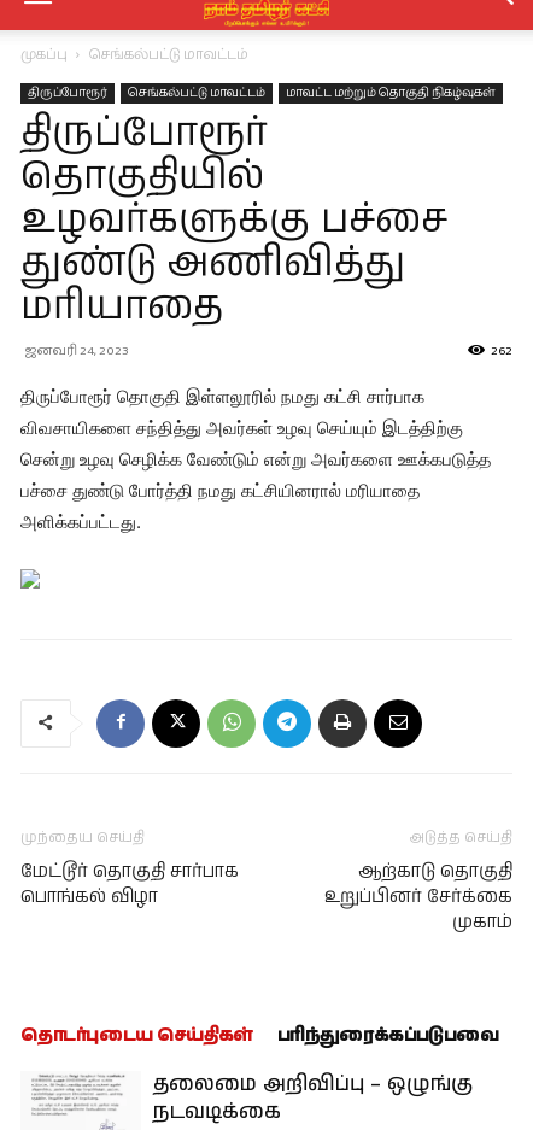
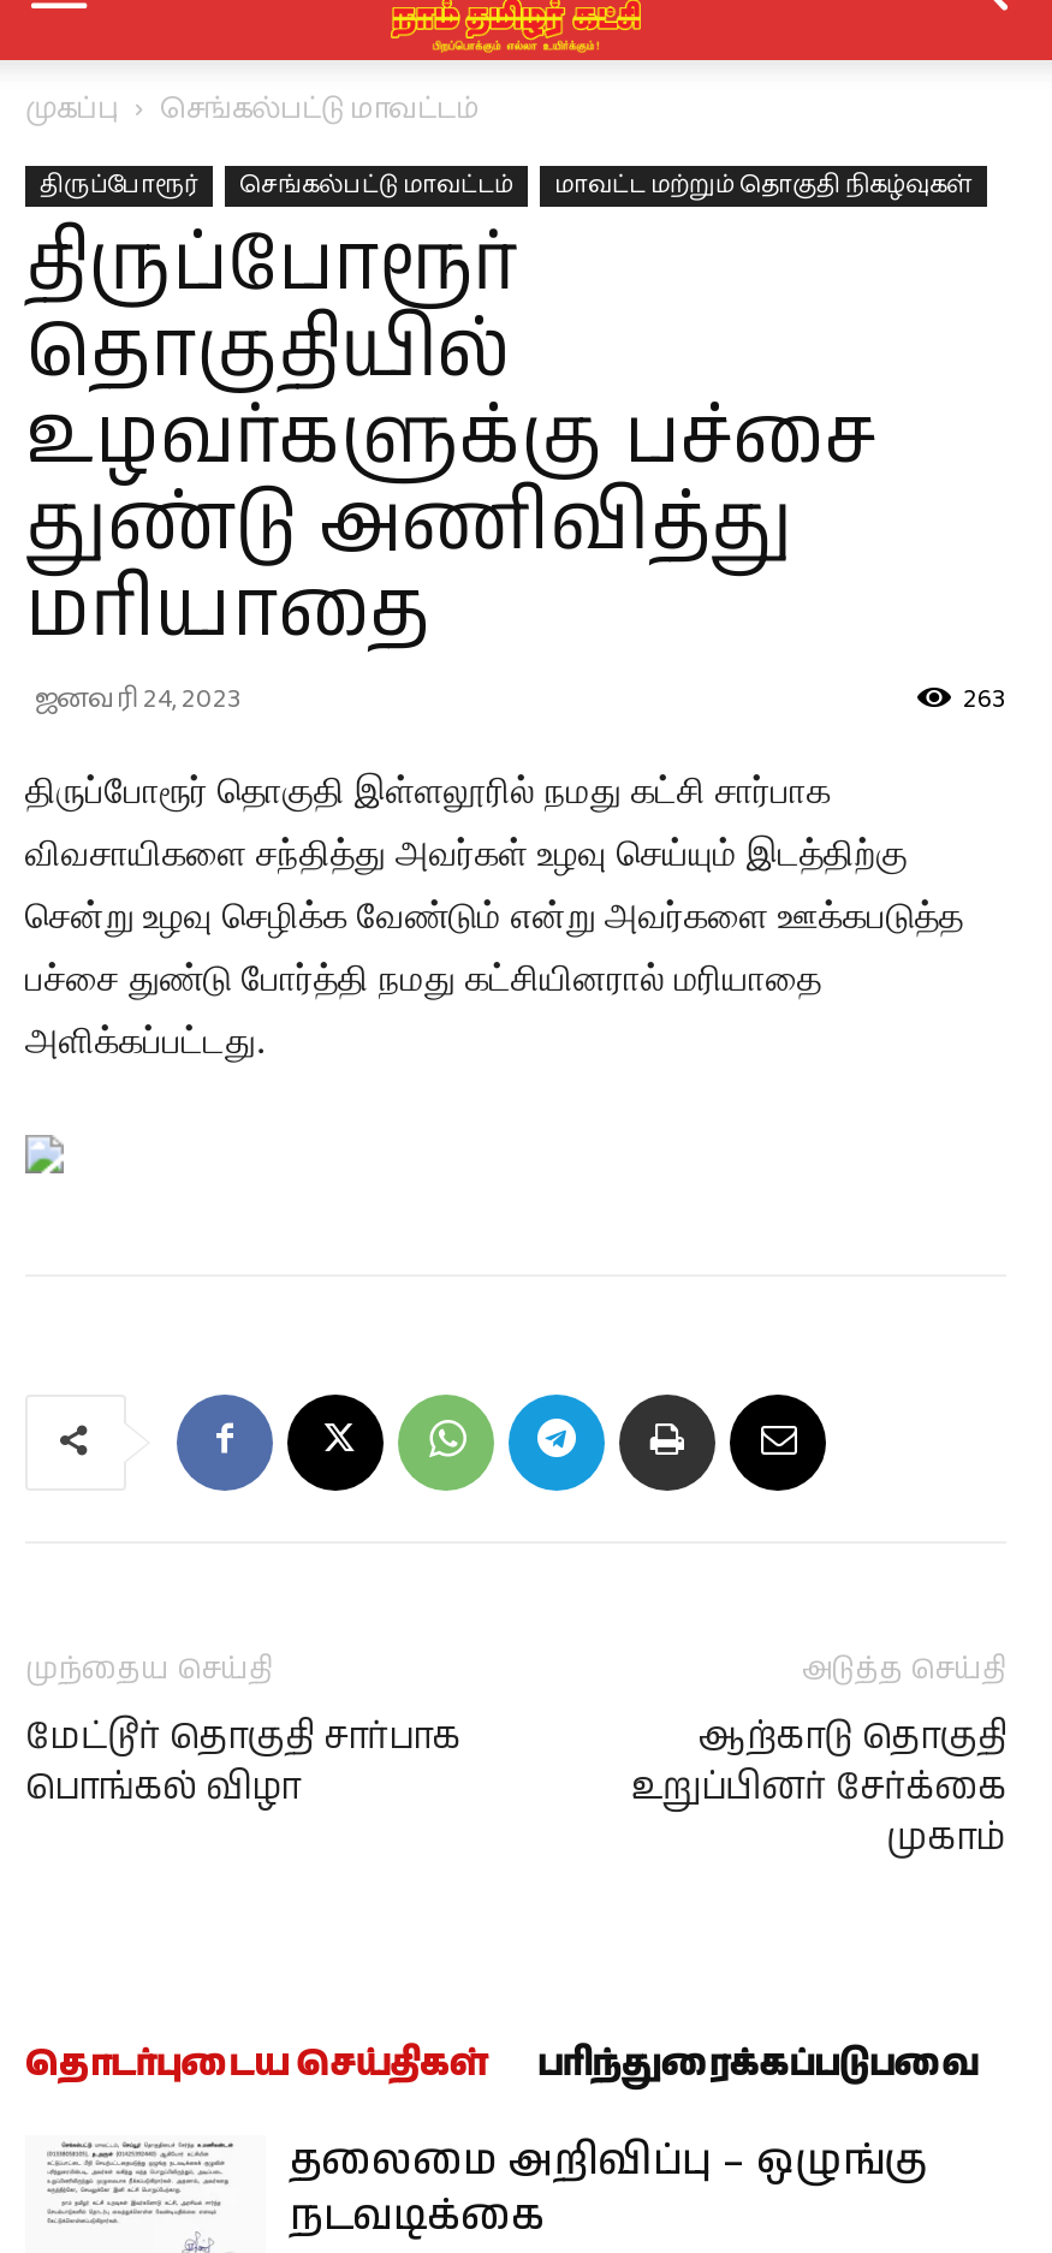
- 262
+ 263
